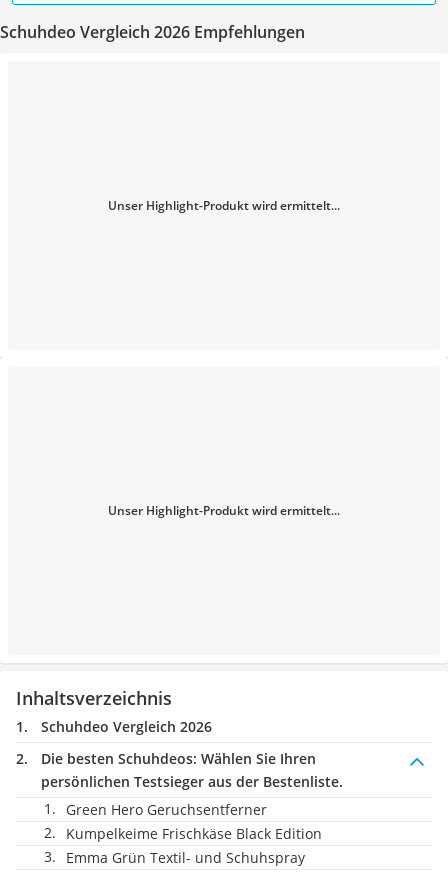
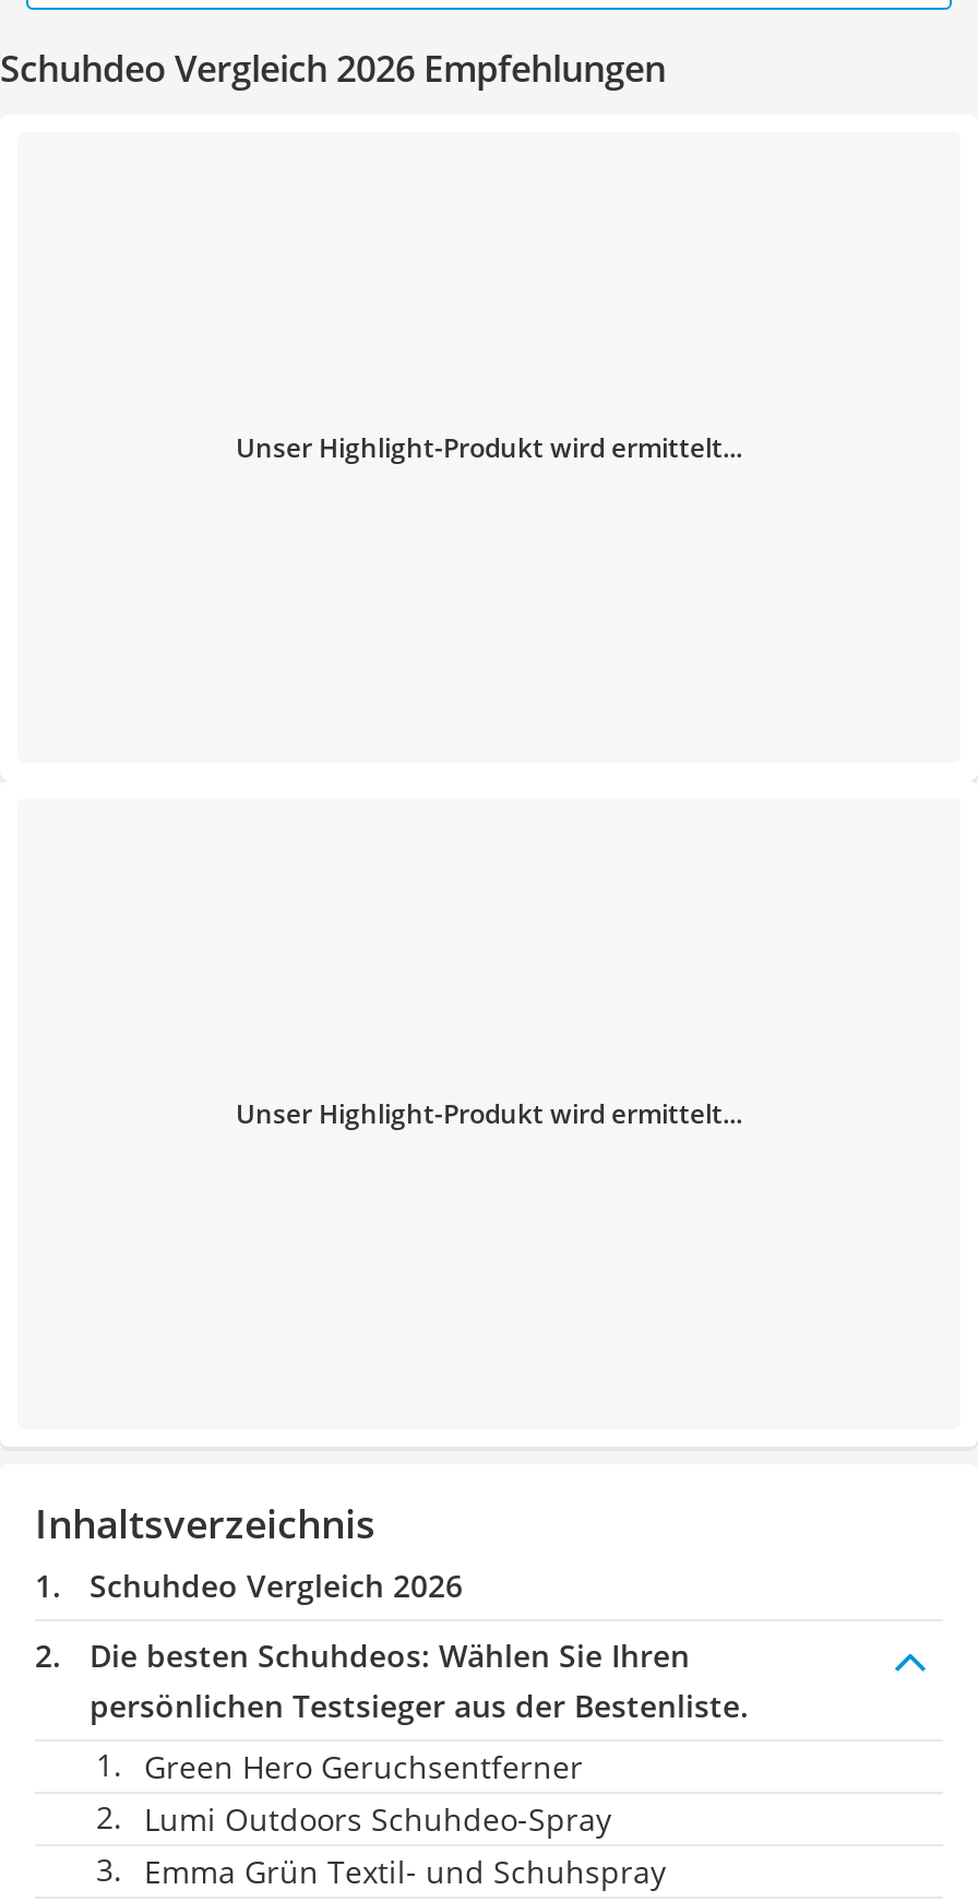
- Kumpelkeime Frischkäse Black Edition
+ Lumi Outdoors Schuhdeo-Spray
